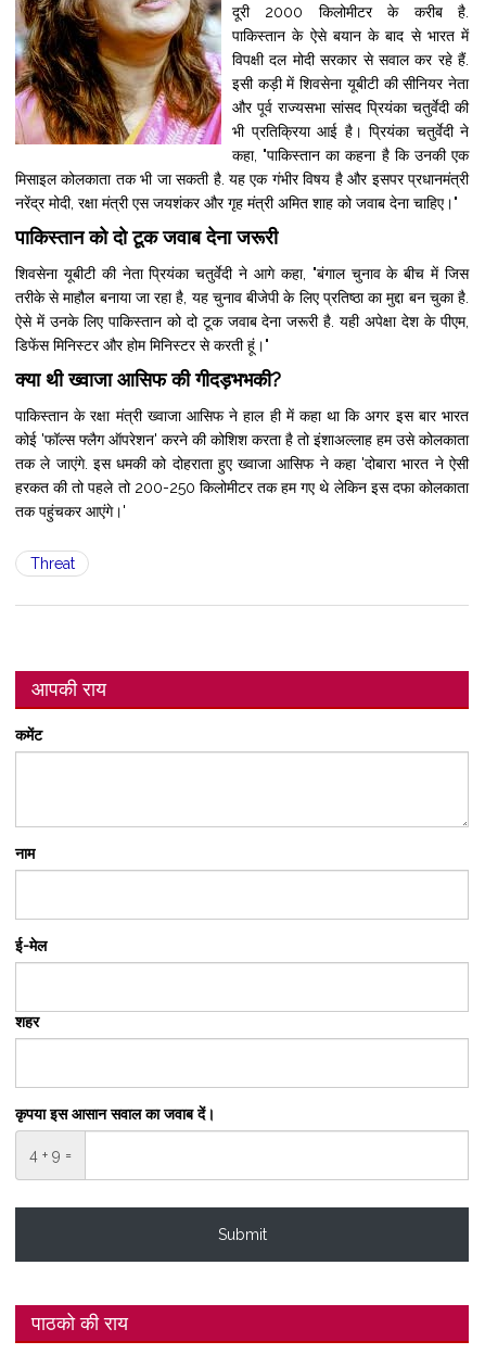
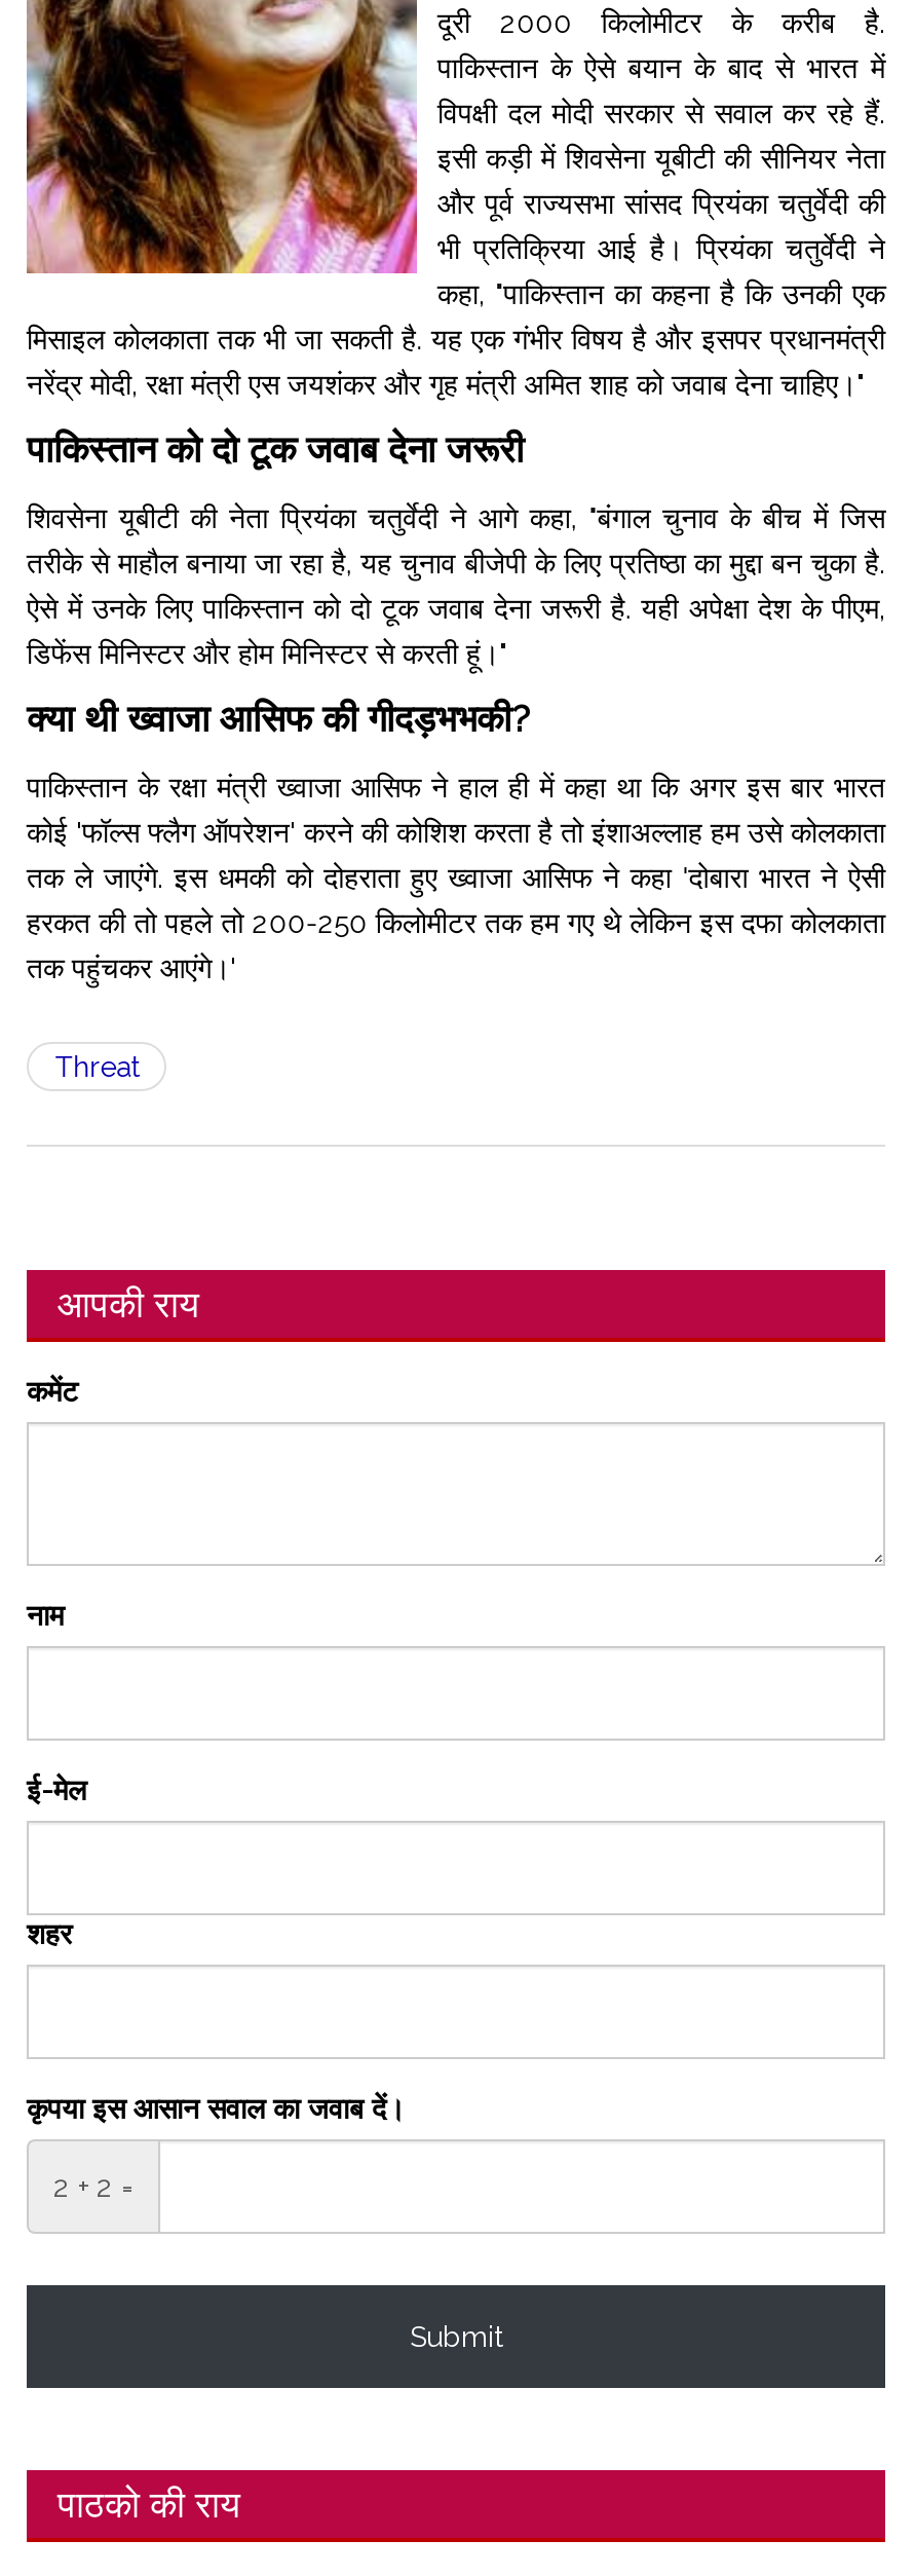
- 4 + 9 =
+ 2 + 2 =
